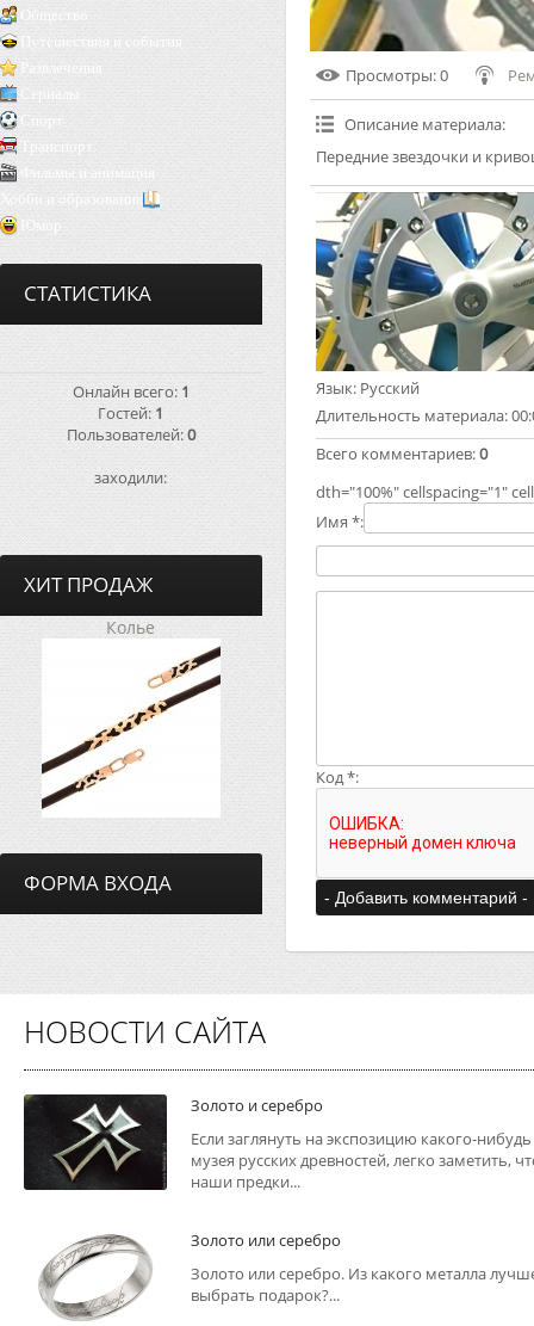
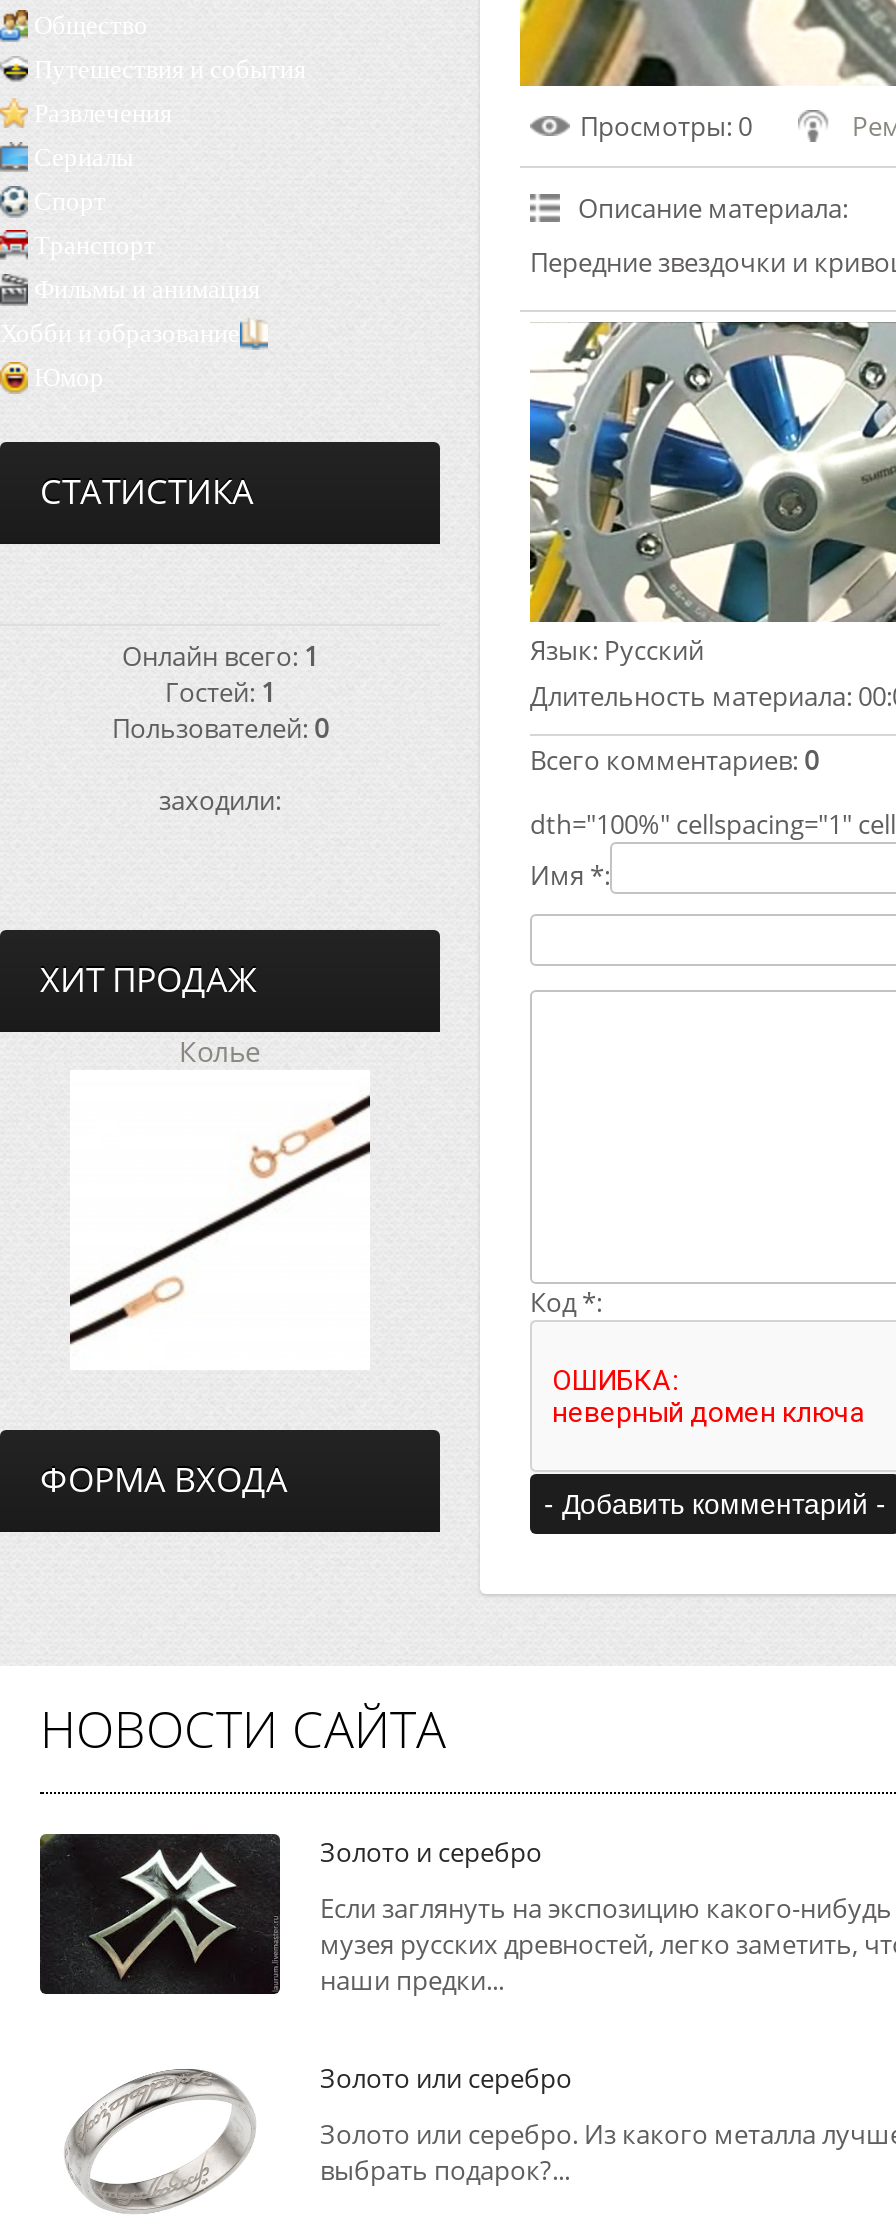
- [image]
+ [image]
